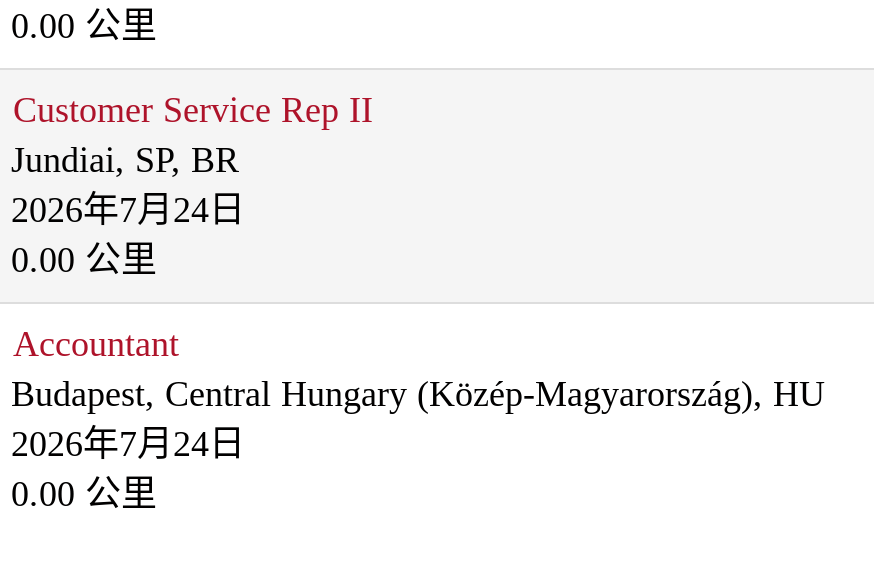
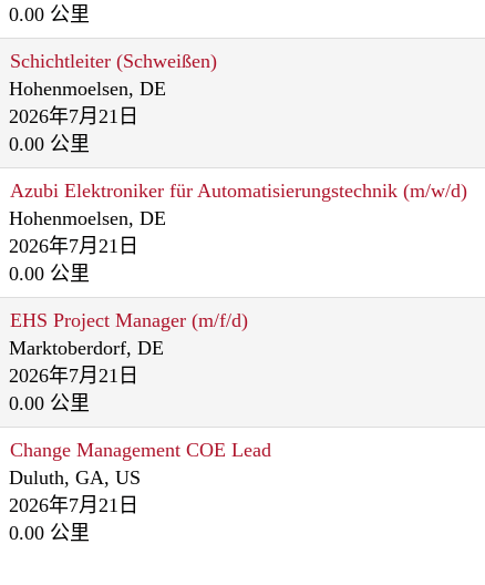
- Customer Service Rep II
- Jundiai, SP, BR
- 2026年7月24日
+ Schichtleiter (Schweißen)
+ Hohenmoelsen, DE
+ 2026年7月21日

- Accountant
- Budapest, Central Hungary (Közép-Magyarország), HU
- 2026年7月24日
+ Azubi Elektroniker für Automatisierungstechnik (m/w/d)
+ Hohenmoelsen, DE
+ 2026年7月21日
+ 0.00 公里
+ EHS Project Manager (m/f/d)
+ Marktoberdorf, DE
+ 2026年7月21日
+ 0.00 公里
+ Change Management COE Lead
+ Duluth, GA, US
+ 2026年7月21日
